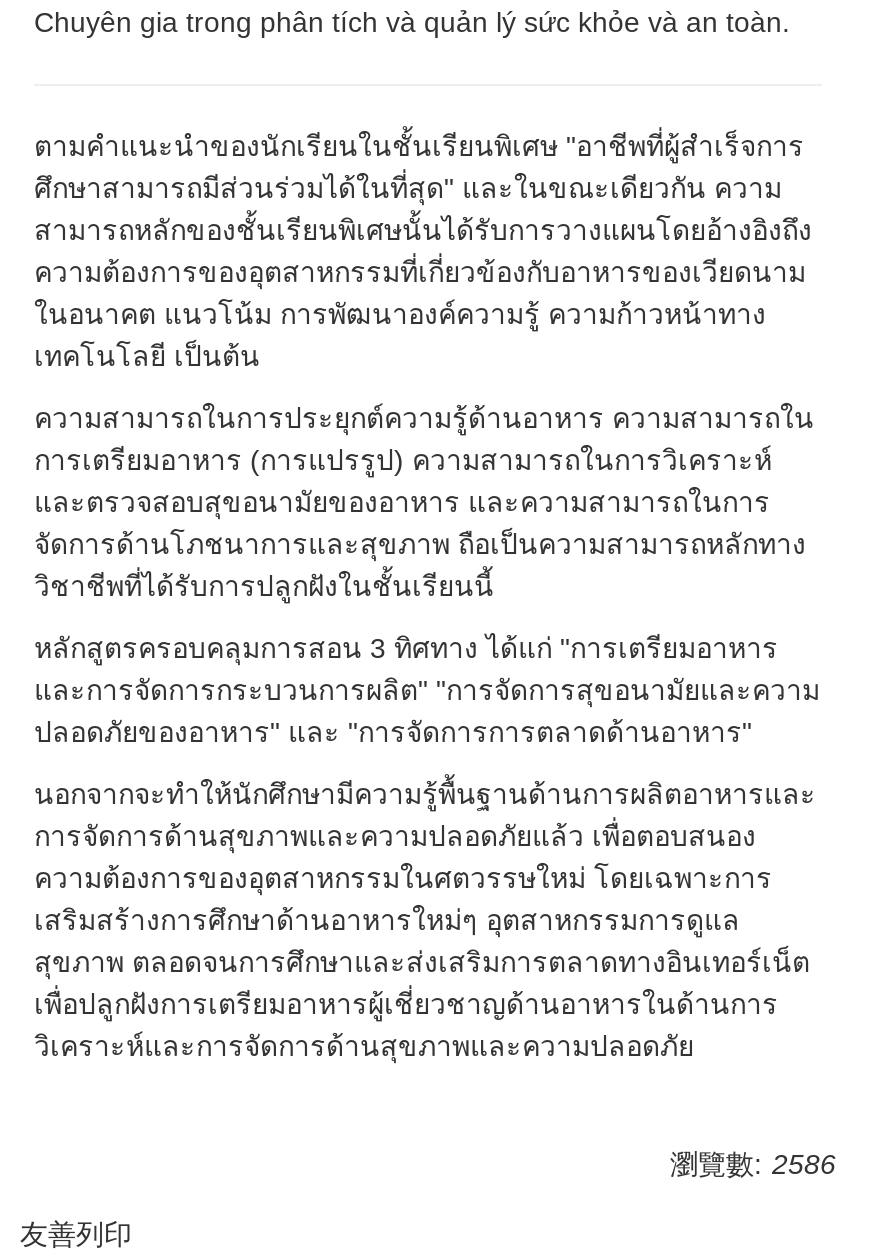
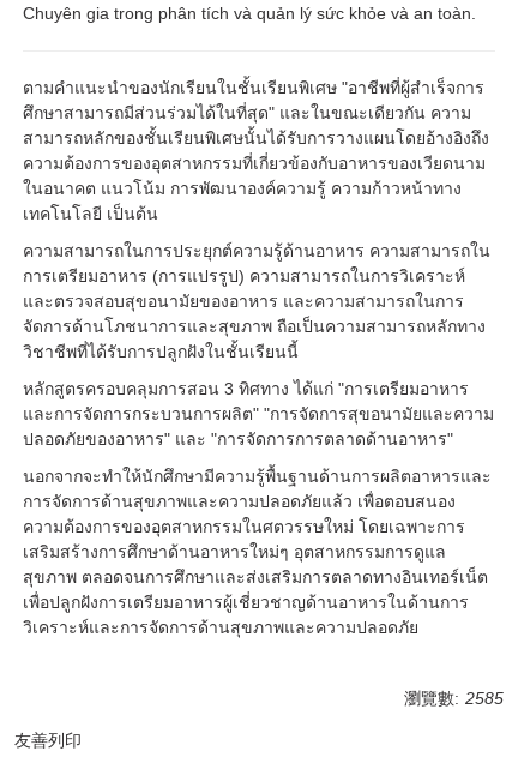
- 瀏覽數: 2586
+ 瀏覽數: 2585
